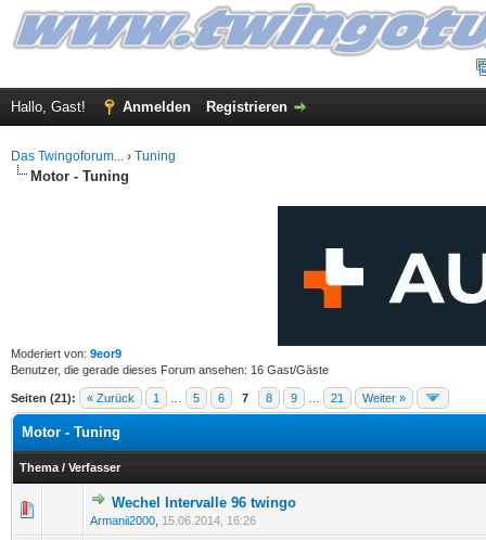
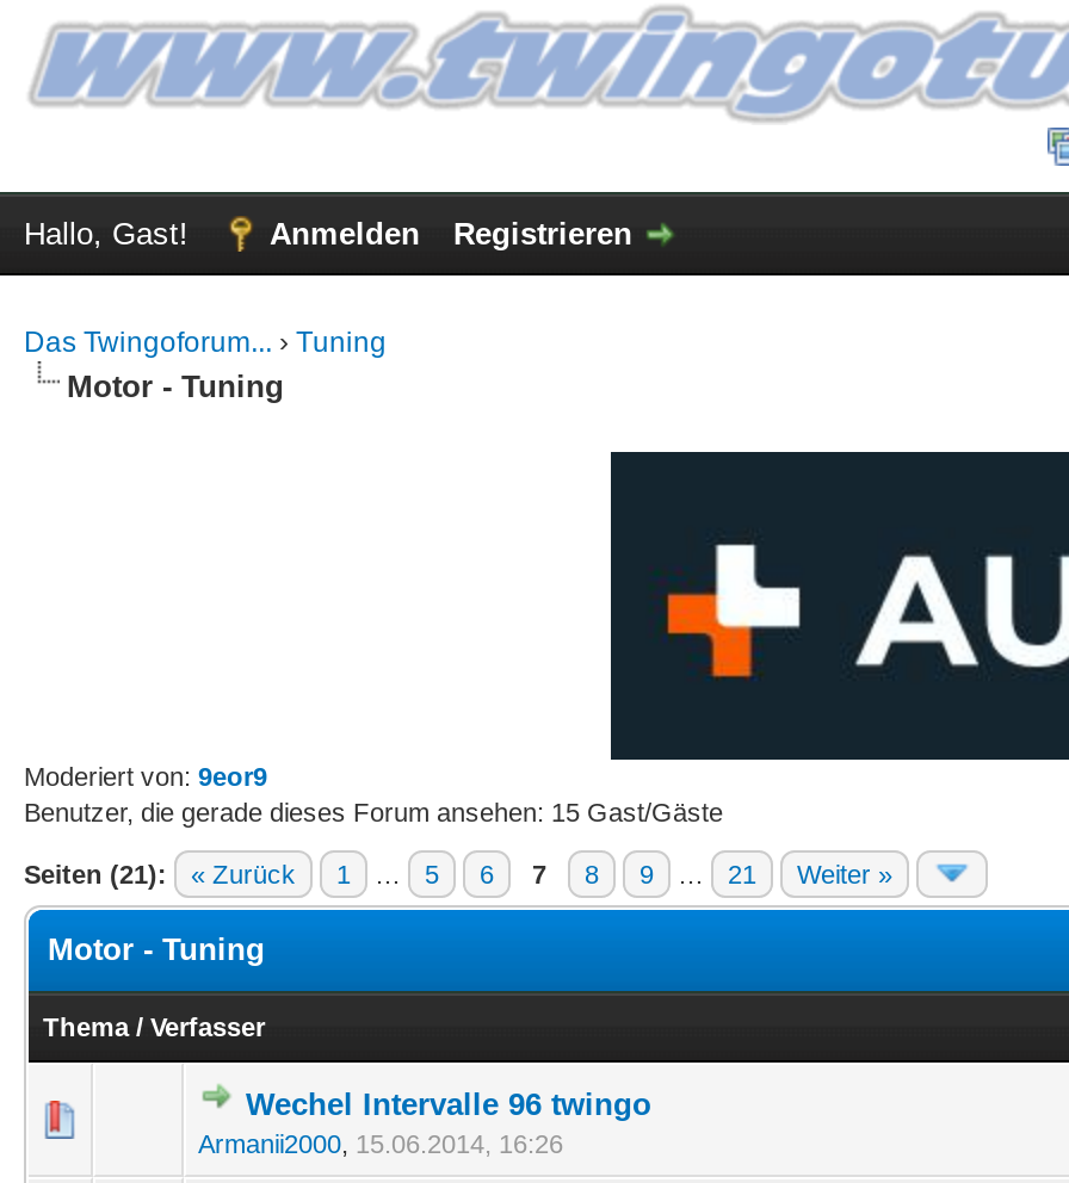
- Benutzer, die gerade dieses Forum ansehen: 16 Gast/Gäste
+ Benutzer, die gerade dieses Forum ansehen: 15 Gast/Gäste
